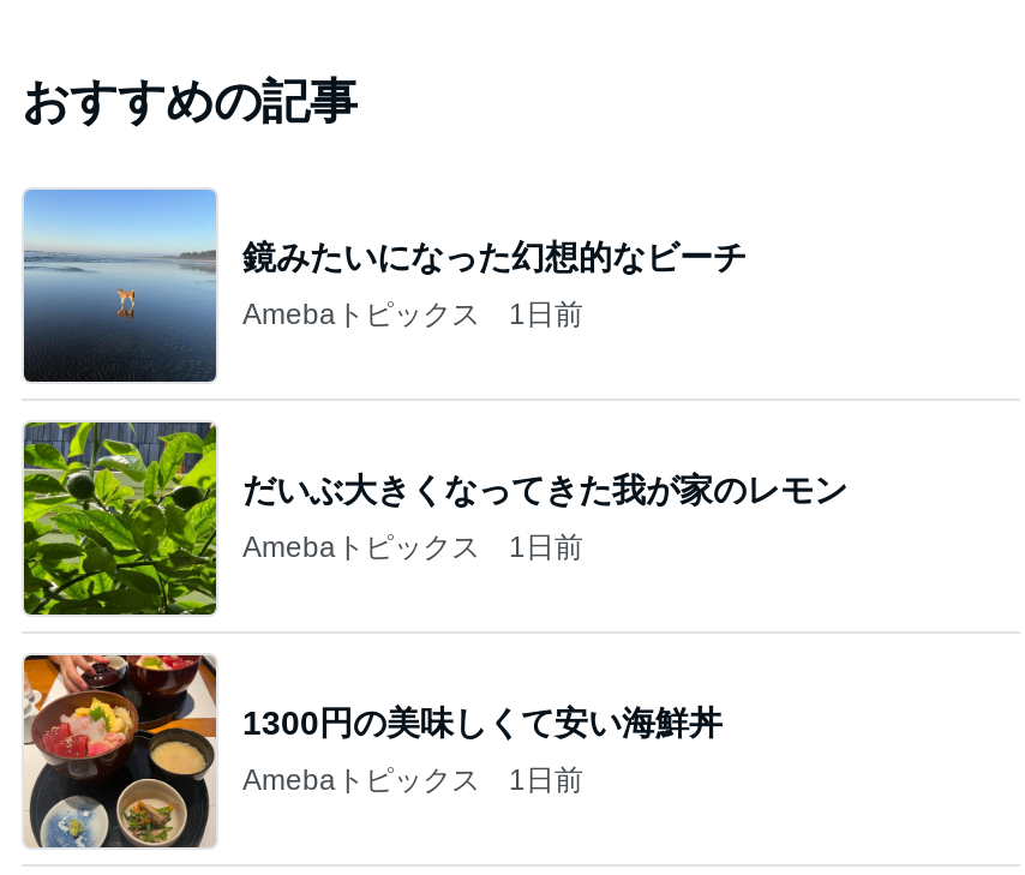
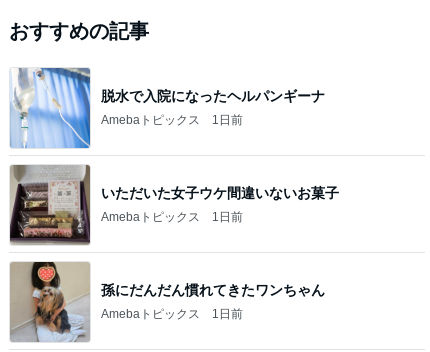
- [image]
- 鏡みたいになった幻想的なビーチ
+ [image]
+ 脱水で入院になったヘルパンギーナ

- [image]
- だいぶ大きくなってきた我が家のレモン
+ [image]
+ いただいた女子ウケ間違いないお菓子

- [image]
- 1300円の美味しくて安い海鮮丼
+ [image]
+ 孫にだんだん慣れてきたワンちゃん
